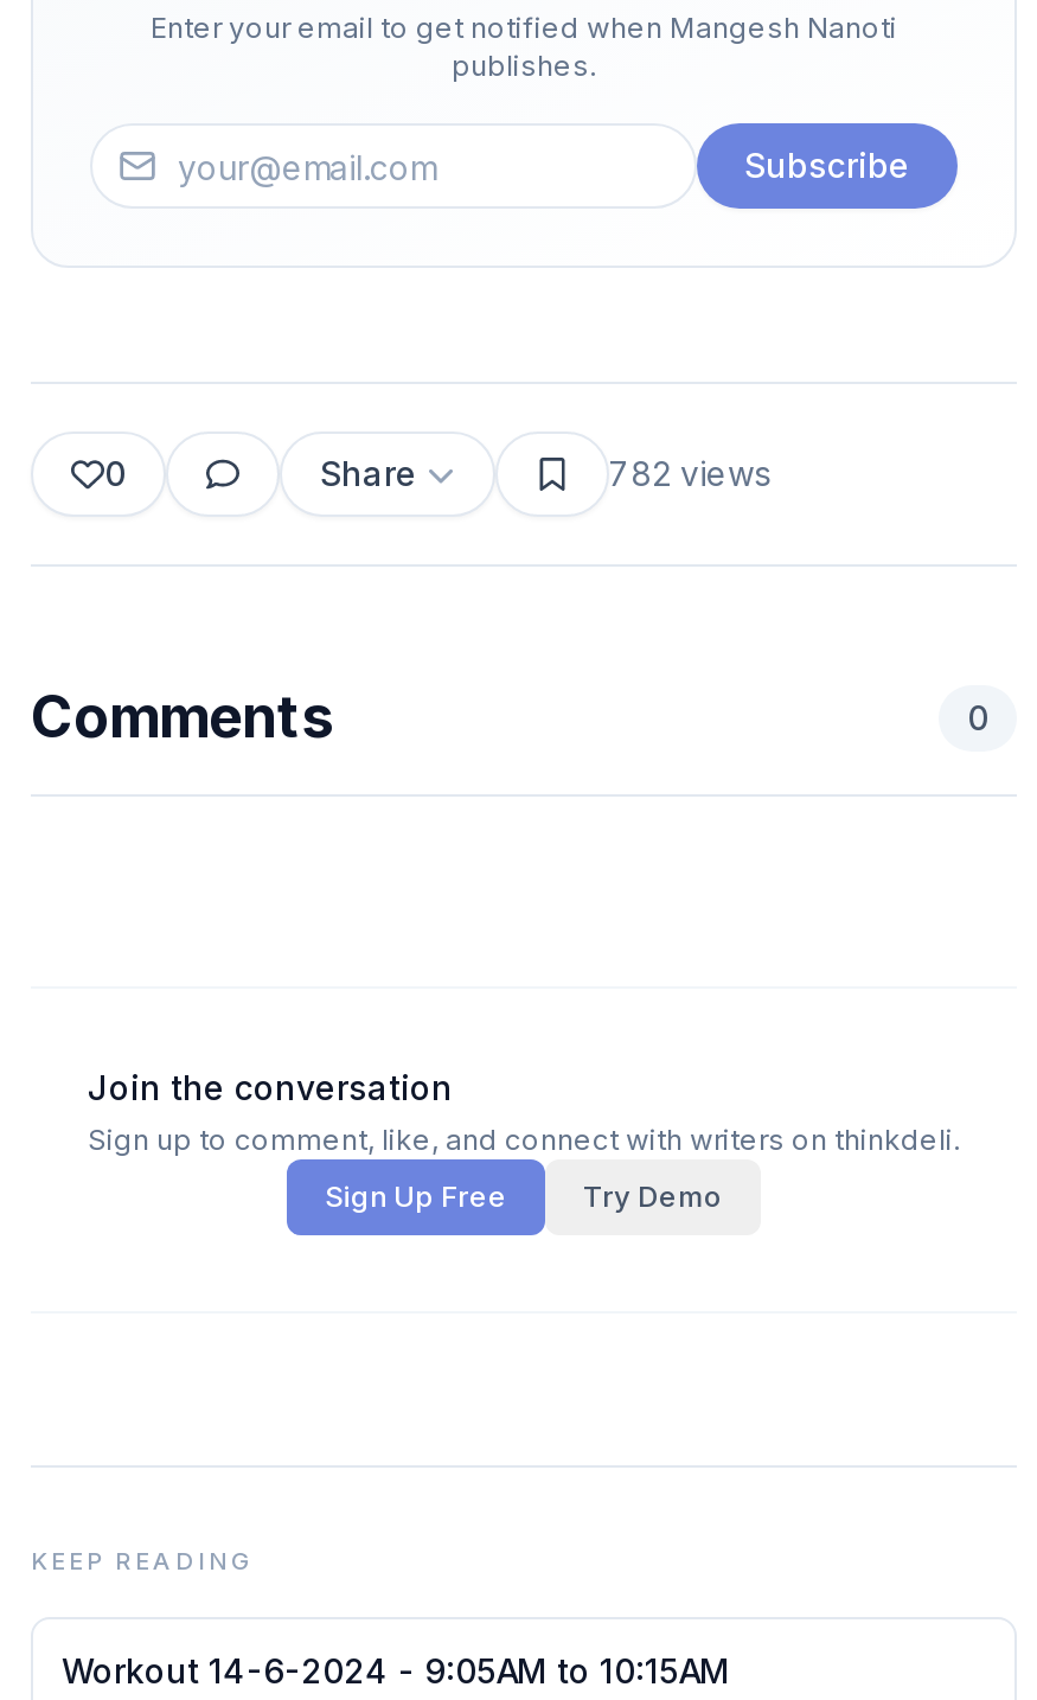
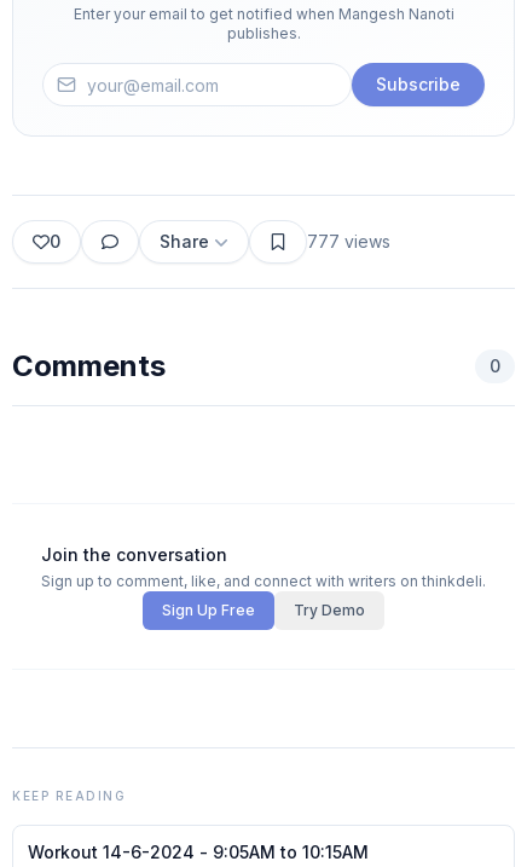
- 782 views
+ 777 views
